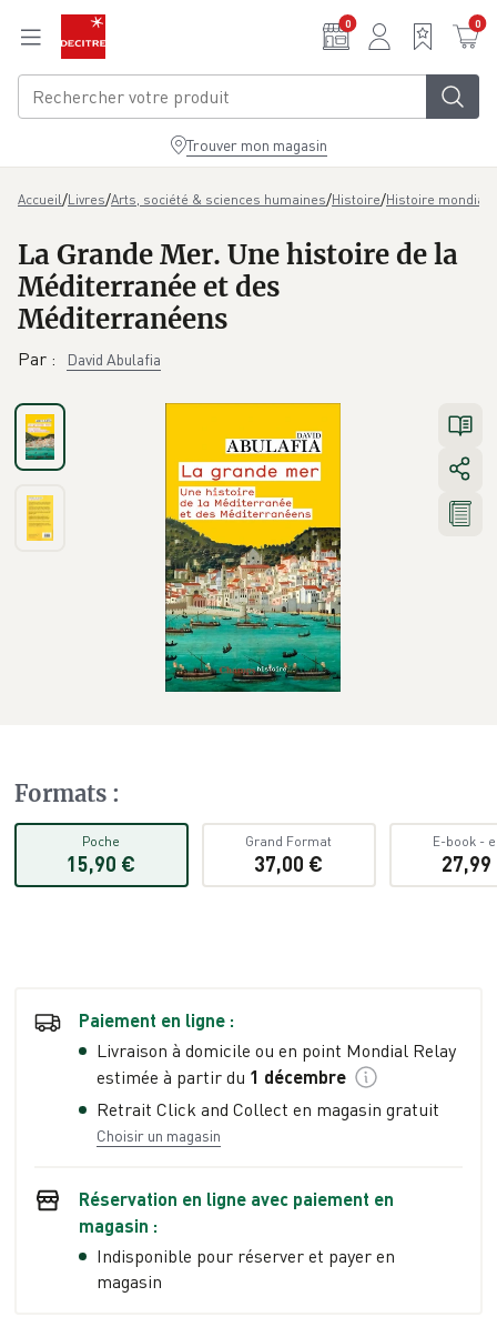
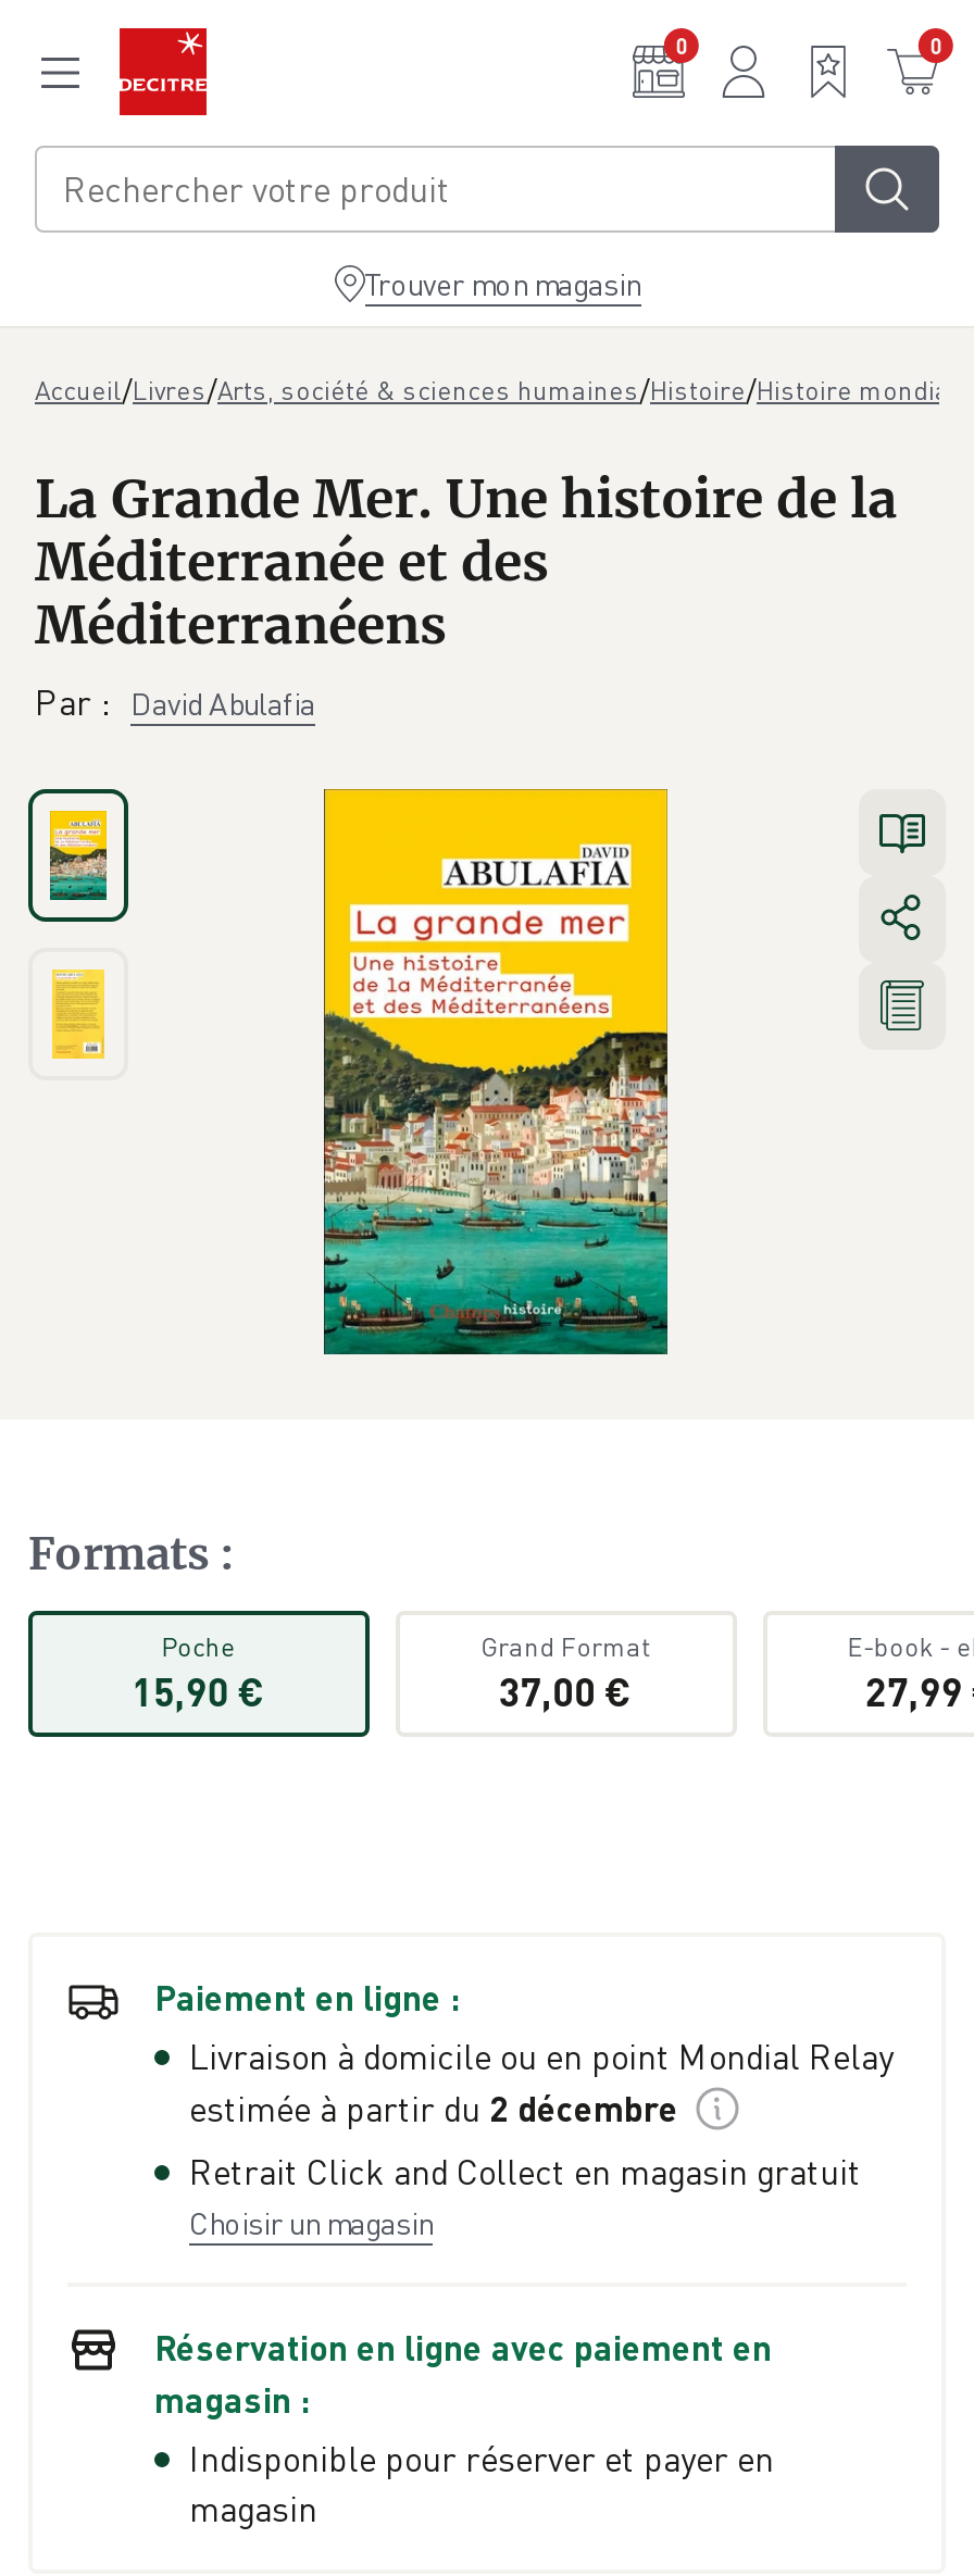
- estimée à partir du 1 décembre
+ estimée à partir du 2 décembre
